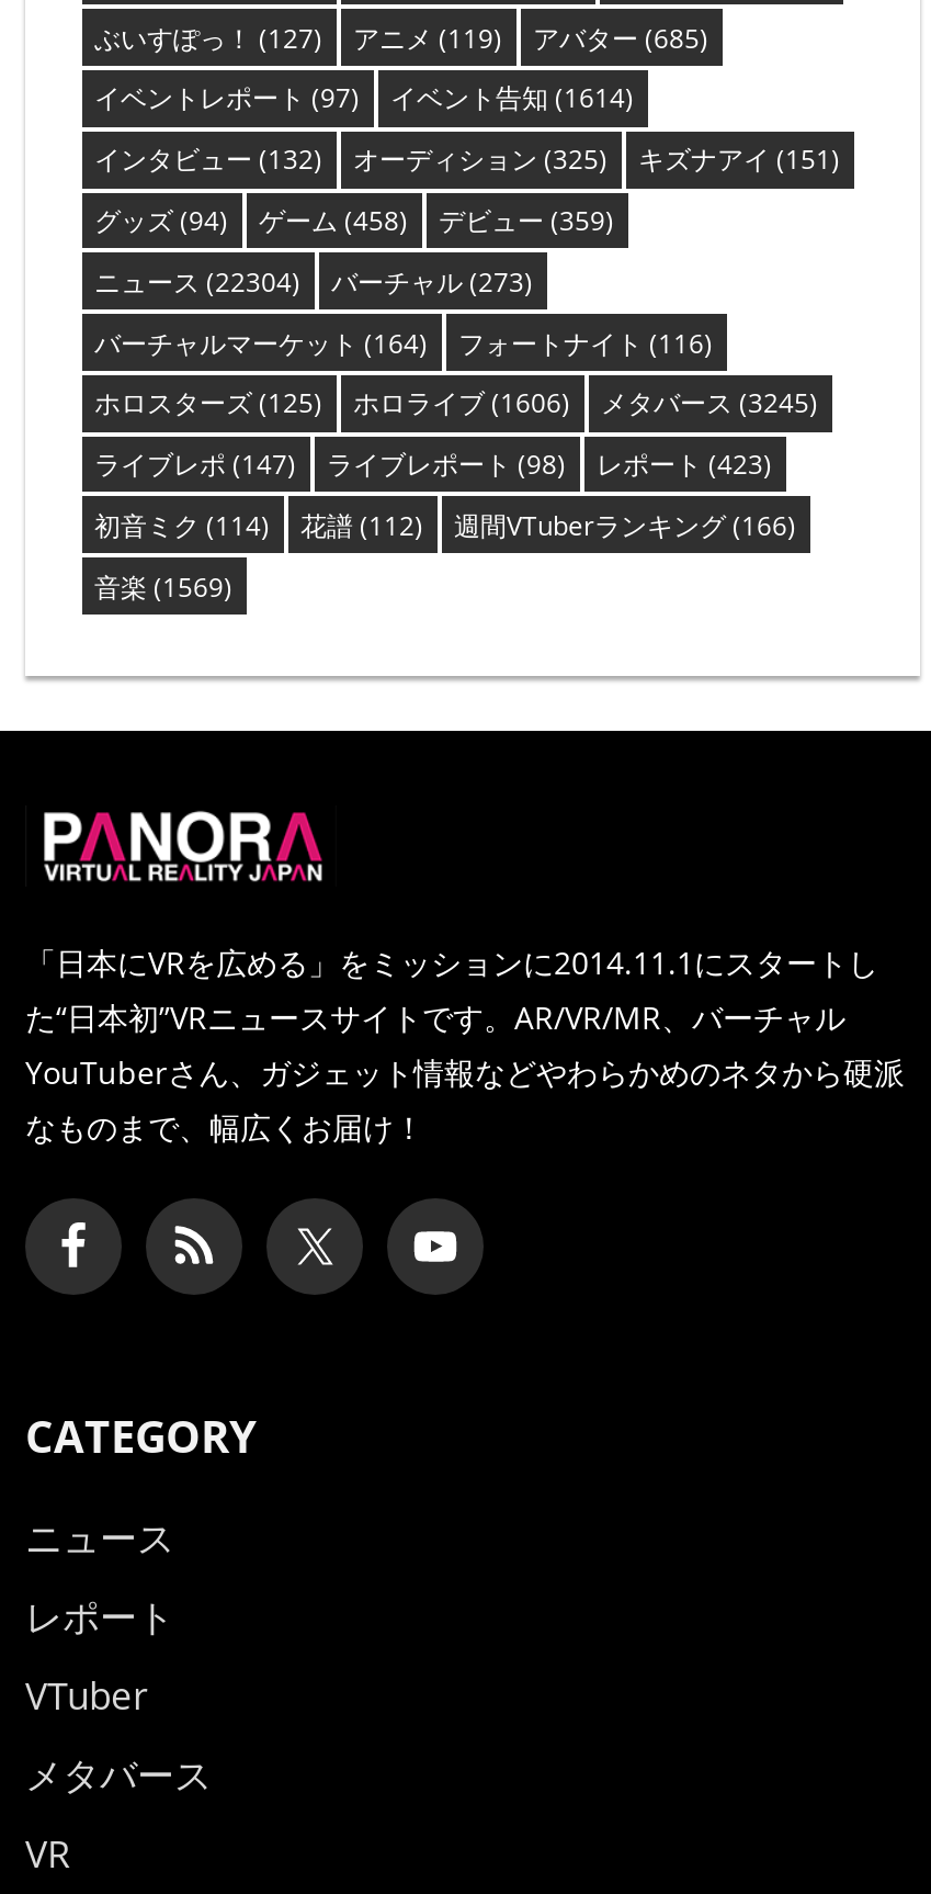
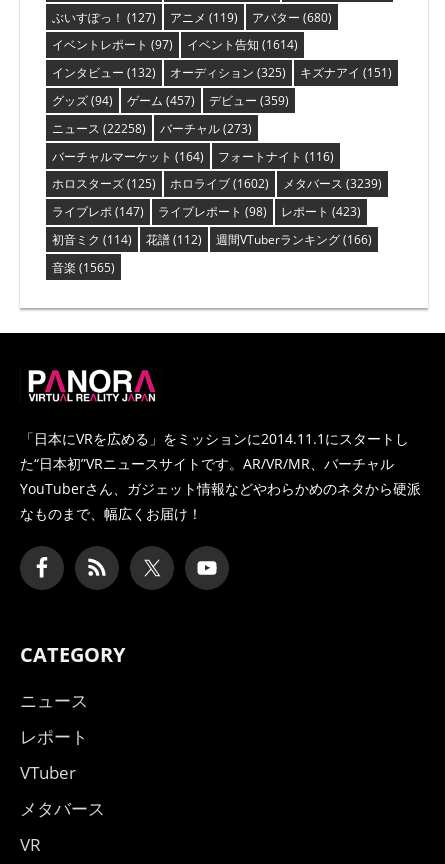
- ぶいすぽっ！(127) アニメ(119) アバター(685)
+ ぶいすぽっ！(127) アニメ(119) アバター(680)

- グッズ(94) ゲーム(458) デビュー(359)
+ グッズ(94) ゲーム(457) デビュー(359)

- ニュース(22304) バーチャル(273)
+ ニュース(22258) バーチャル(273)

- ホロライブ(1606)
+ ホロライブ(1602)

- メタバース(3245)
+ メタバース(3239)

- 音楽(1569)
+ 音楽(1565)
